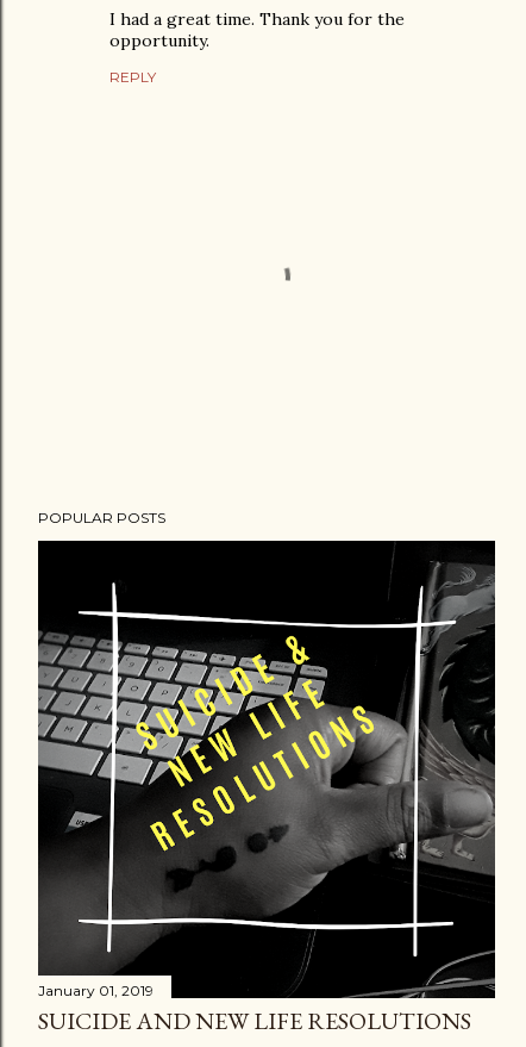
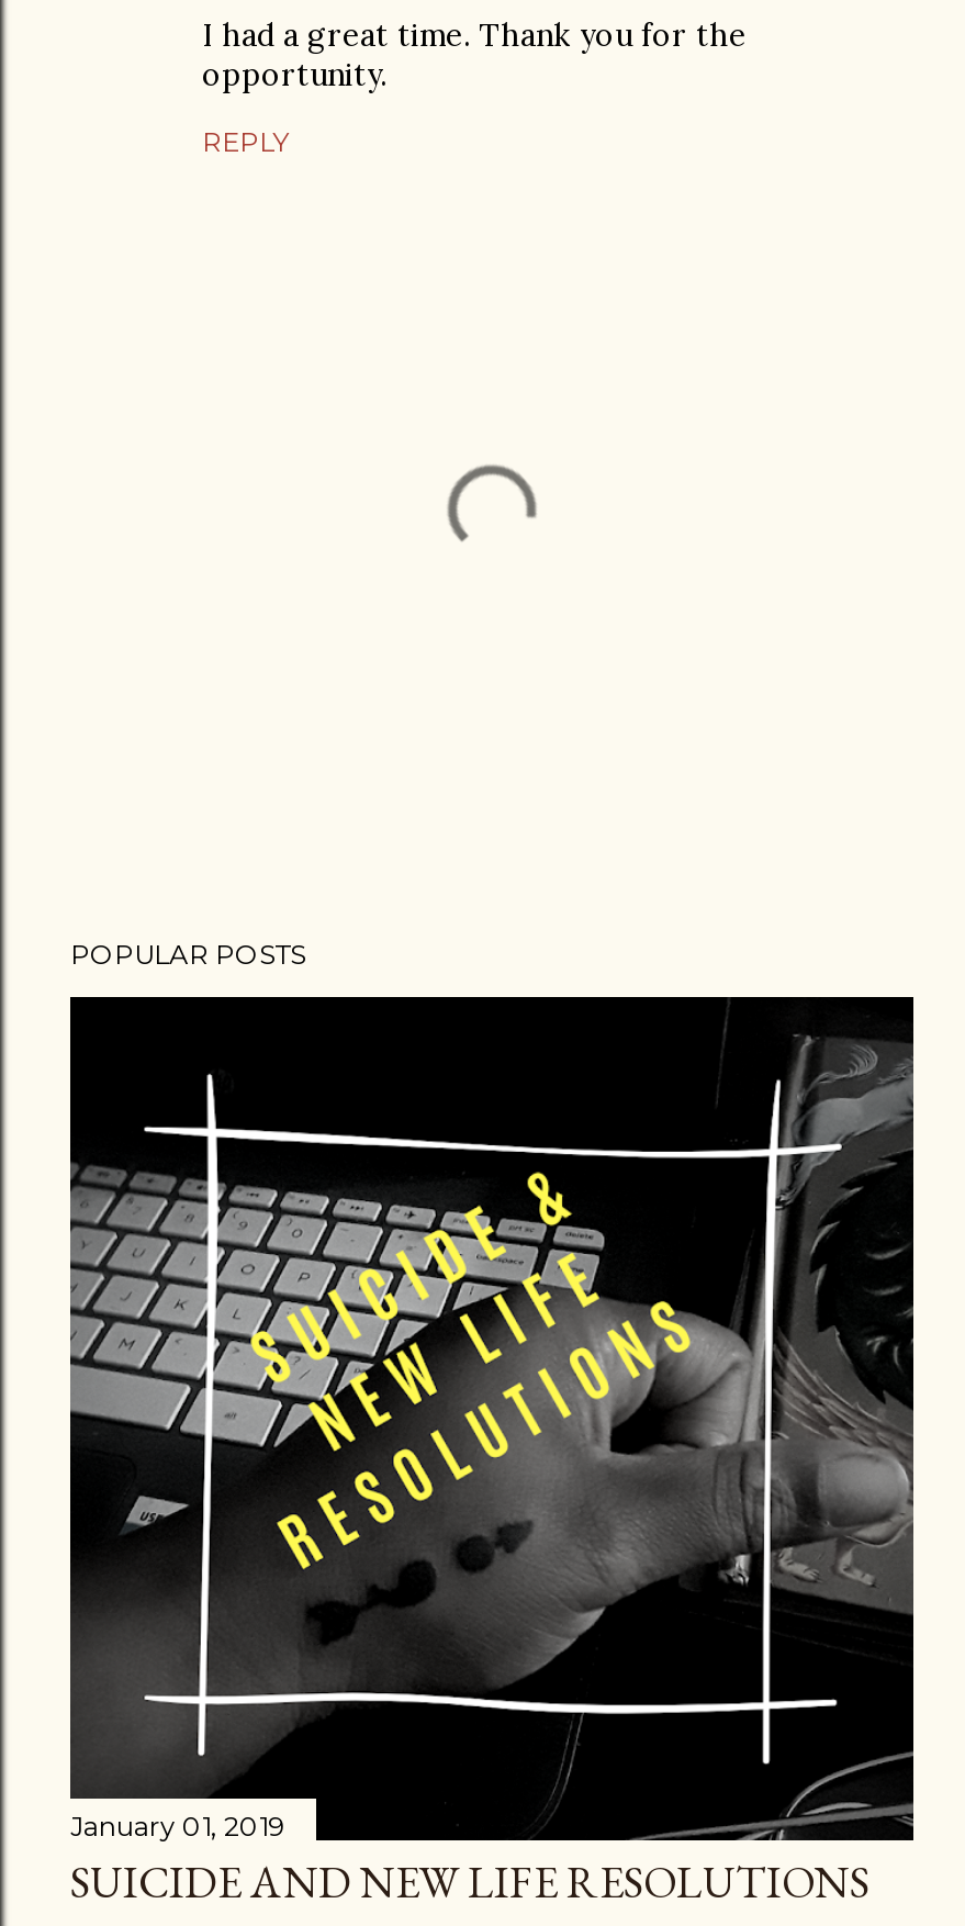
+ [image]
